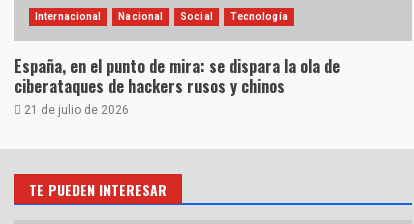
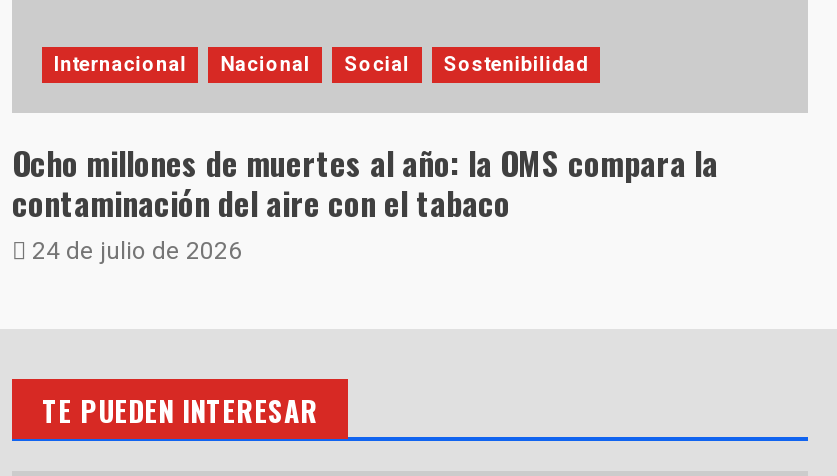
- Tecnología
+ Sostenibilidad

- España, en el punto de mira: se dispara la ola de
- ciberataques de hackers rusos y chinos
- 21 de julio de 2026
+ Ocho millones de muertes al año: la OMS compara la
+ contaminación del aire con el tabaco
+ 24 de julio de 2026
